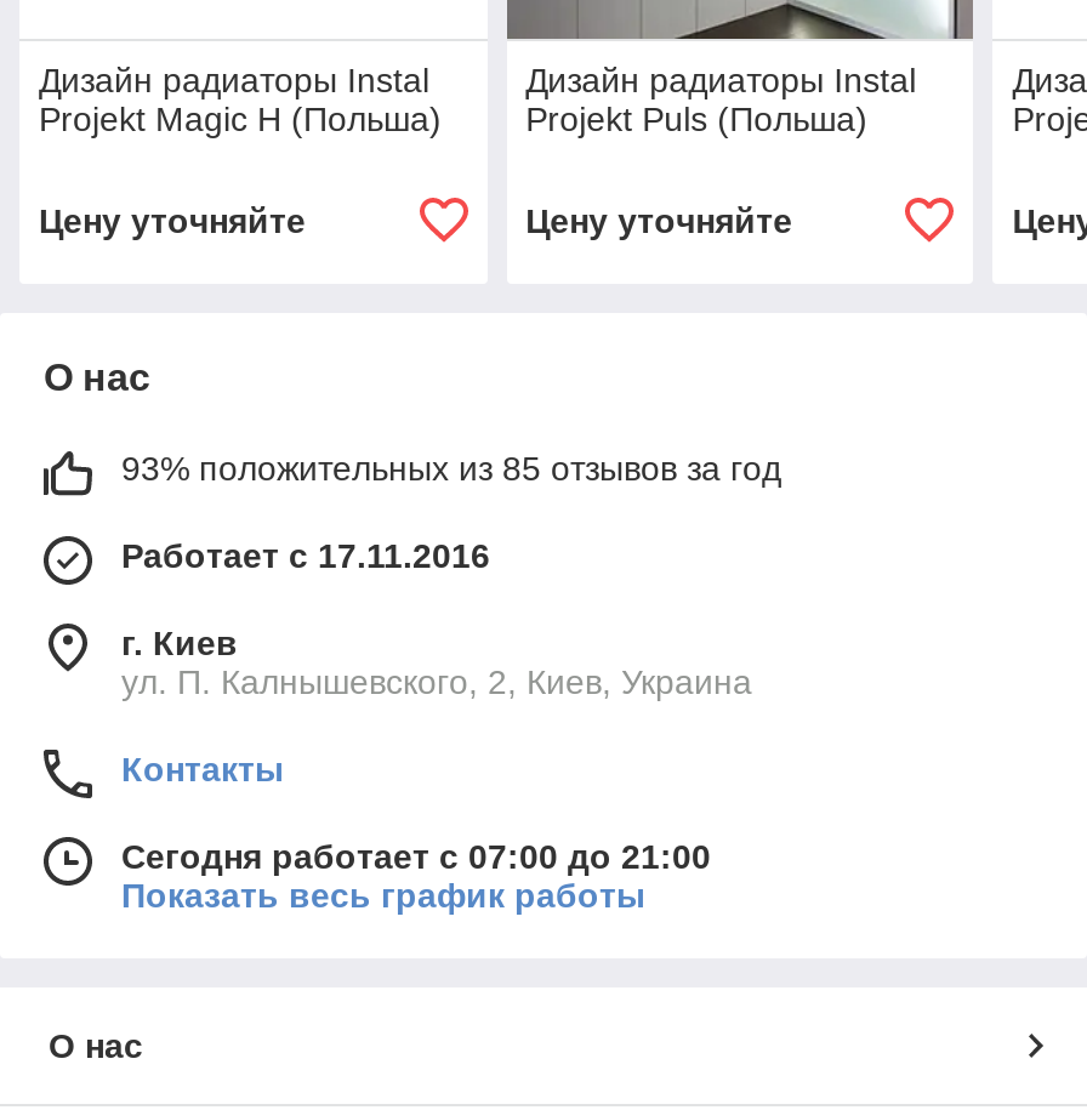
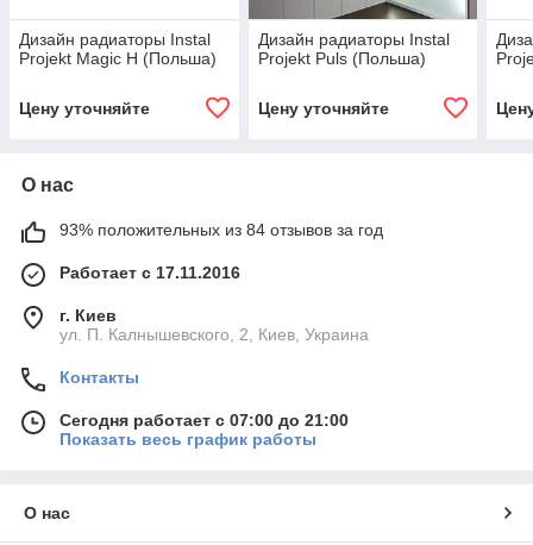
- 93% положительных из 85 отзывов за год
+ 93% положительных из 84 отзывов за год
